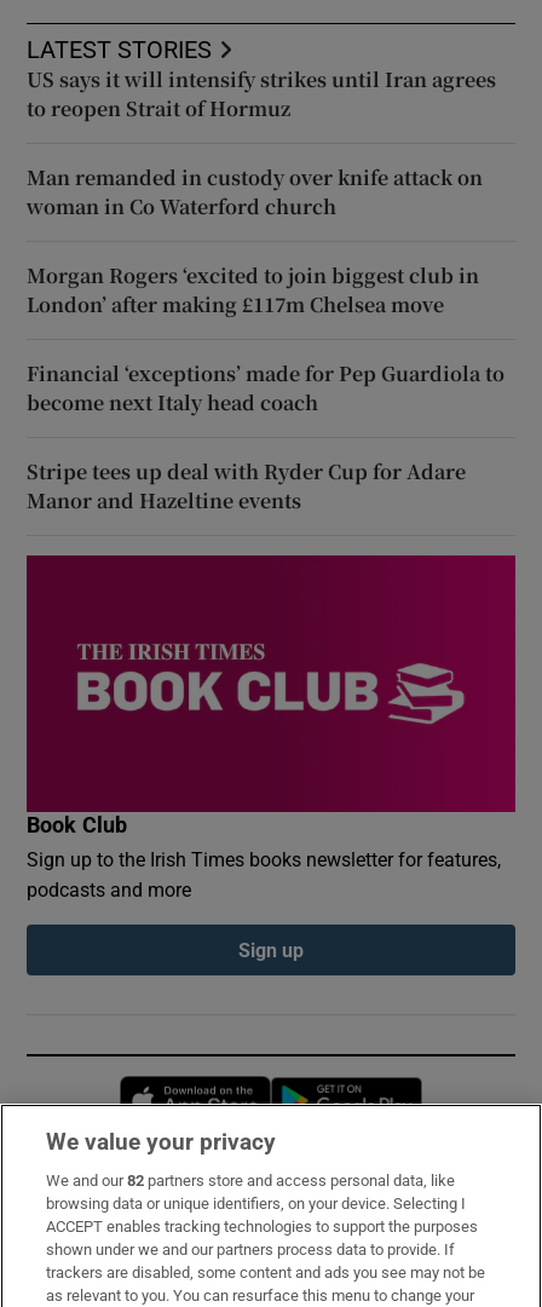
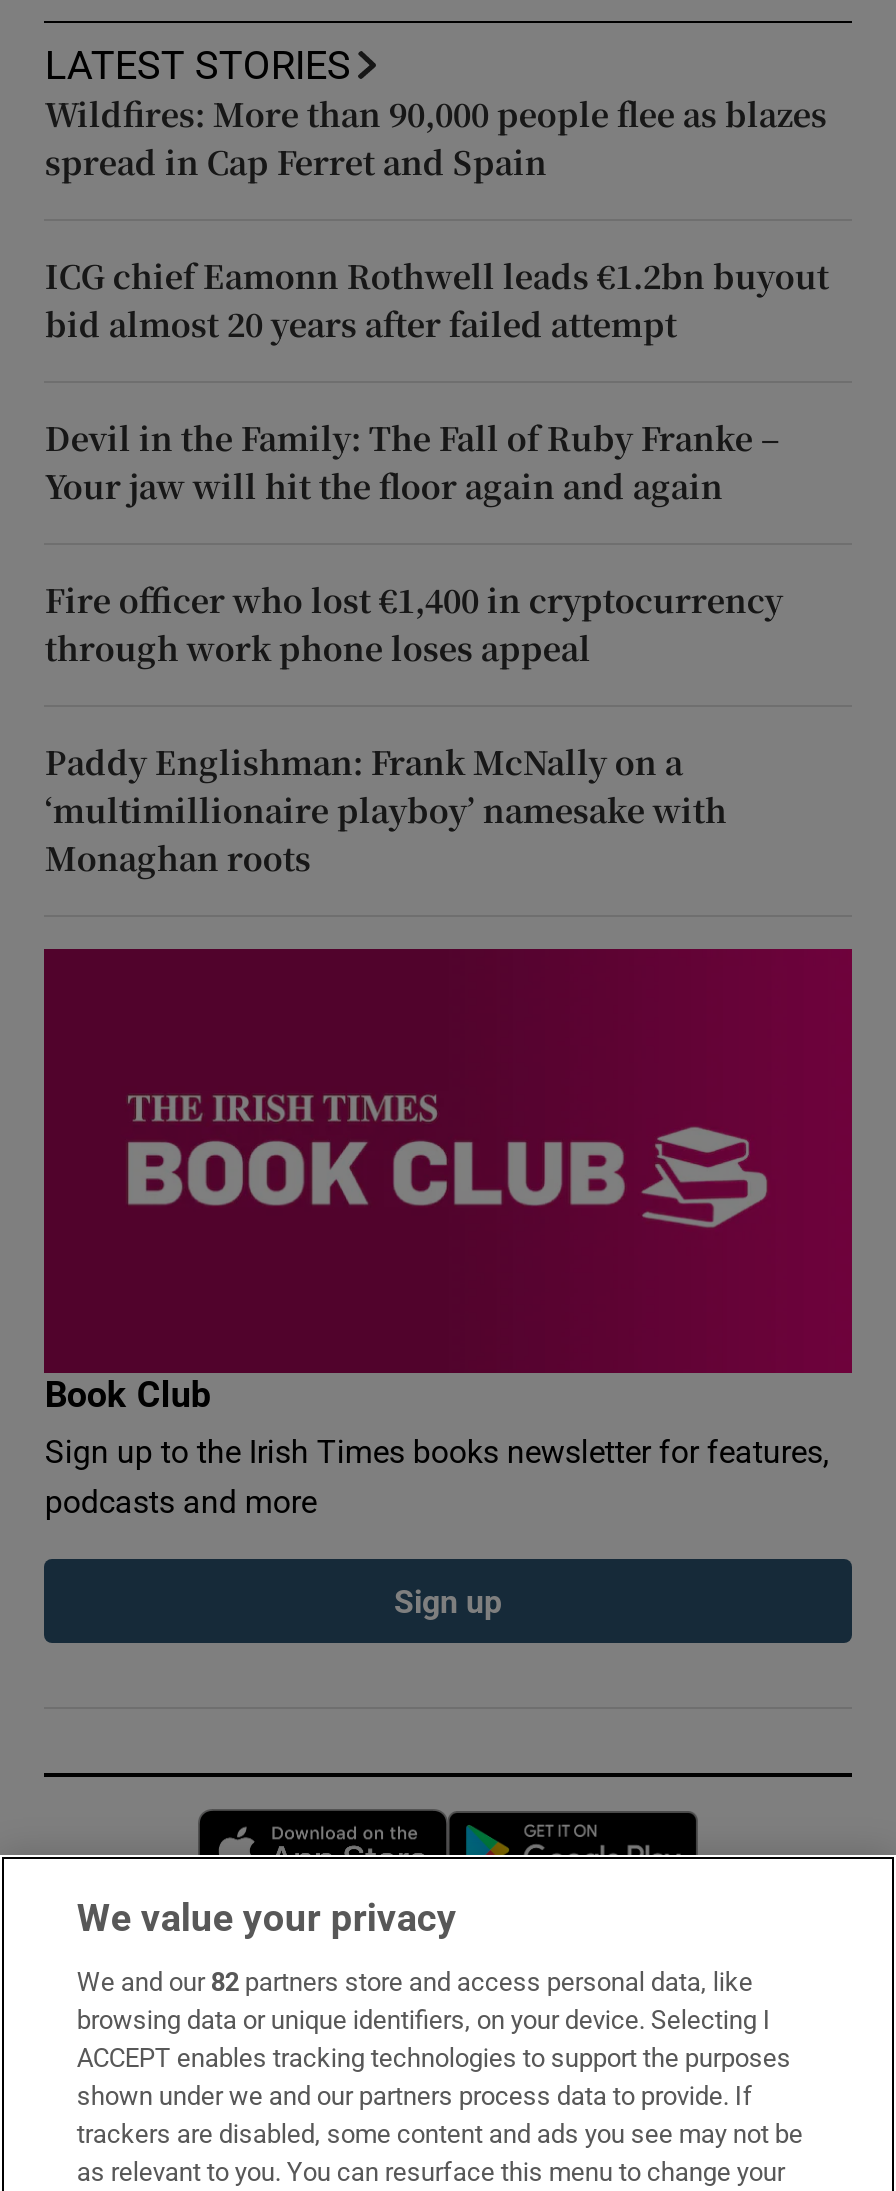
- US says it will intensify strikes until Iran agrees
- to reopen Strait of Hormuz
+ Wildfires: More than 90,000 people flee as blazes
+ spread in Cap Ferret and Spain

- Man remanded in custody over knife attack on
- woman in Co Waterford church
+ ICG chief Eamonn Rothwell leads €1.2bn buyout
+ bid almost 20 years after failed attempt

- Morgan Rogers ‘excited to join biggest club in
- London’ after making £117m Chelsea move
+ Devil in the Family: The Fall of Ruby Franke –
+ Your jaw will hit the floor again and again

- Financial ‘exceptions’ made for Pep Guardiola to
- become next Italy head coach
+ Fire officer who lost €1,400 in cryptocurrency
+ through work phone loses appeal

- Stripe tees up deal with Ryder Cup for Adare
- Manor and Hazeltine events
+ Paddy Englishman: Frank McNally on a
+ ‘multimillionaire playboy’ namesake with
+ Monaghan roots
